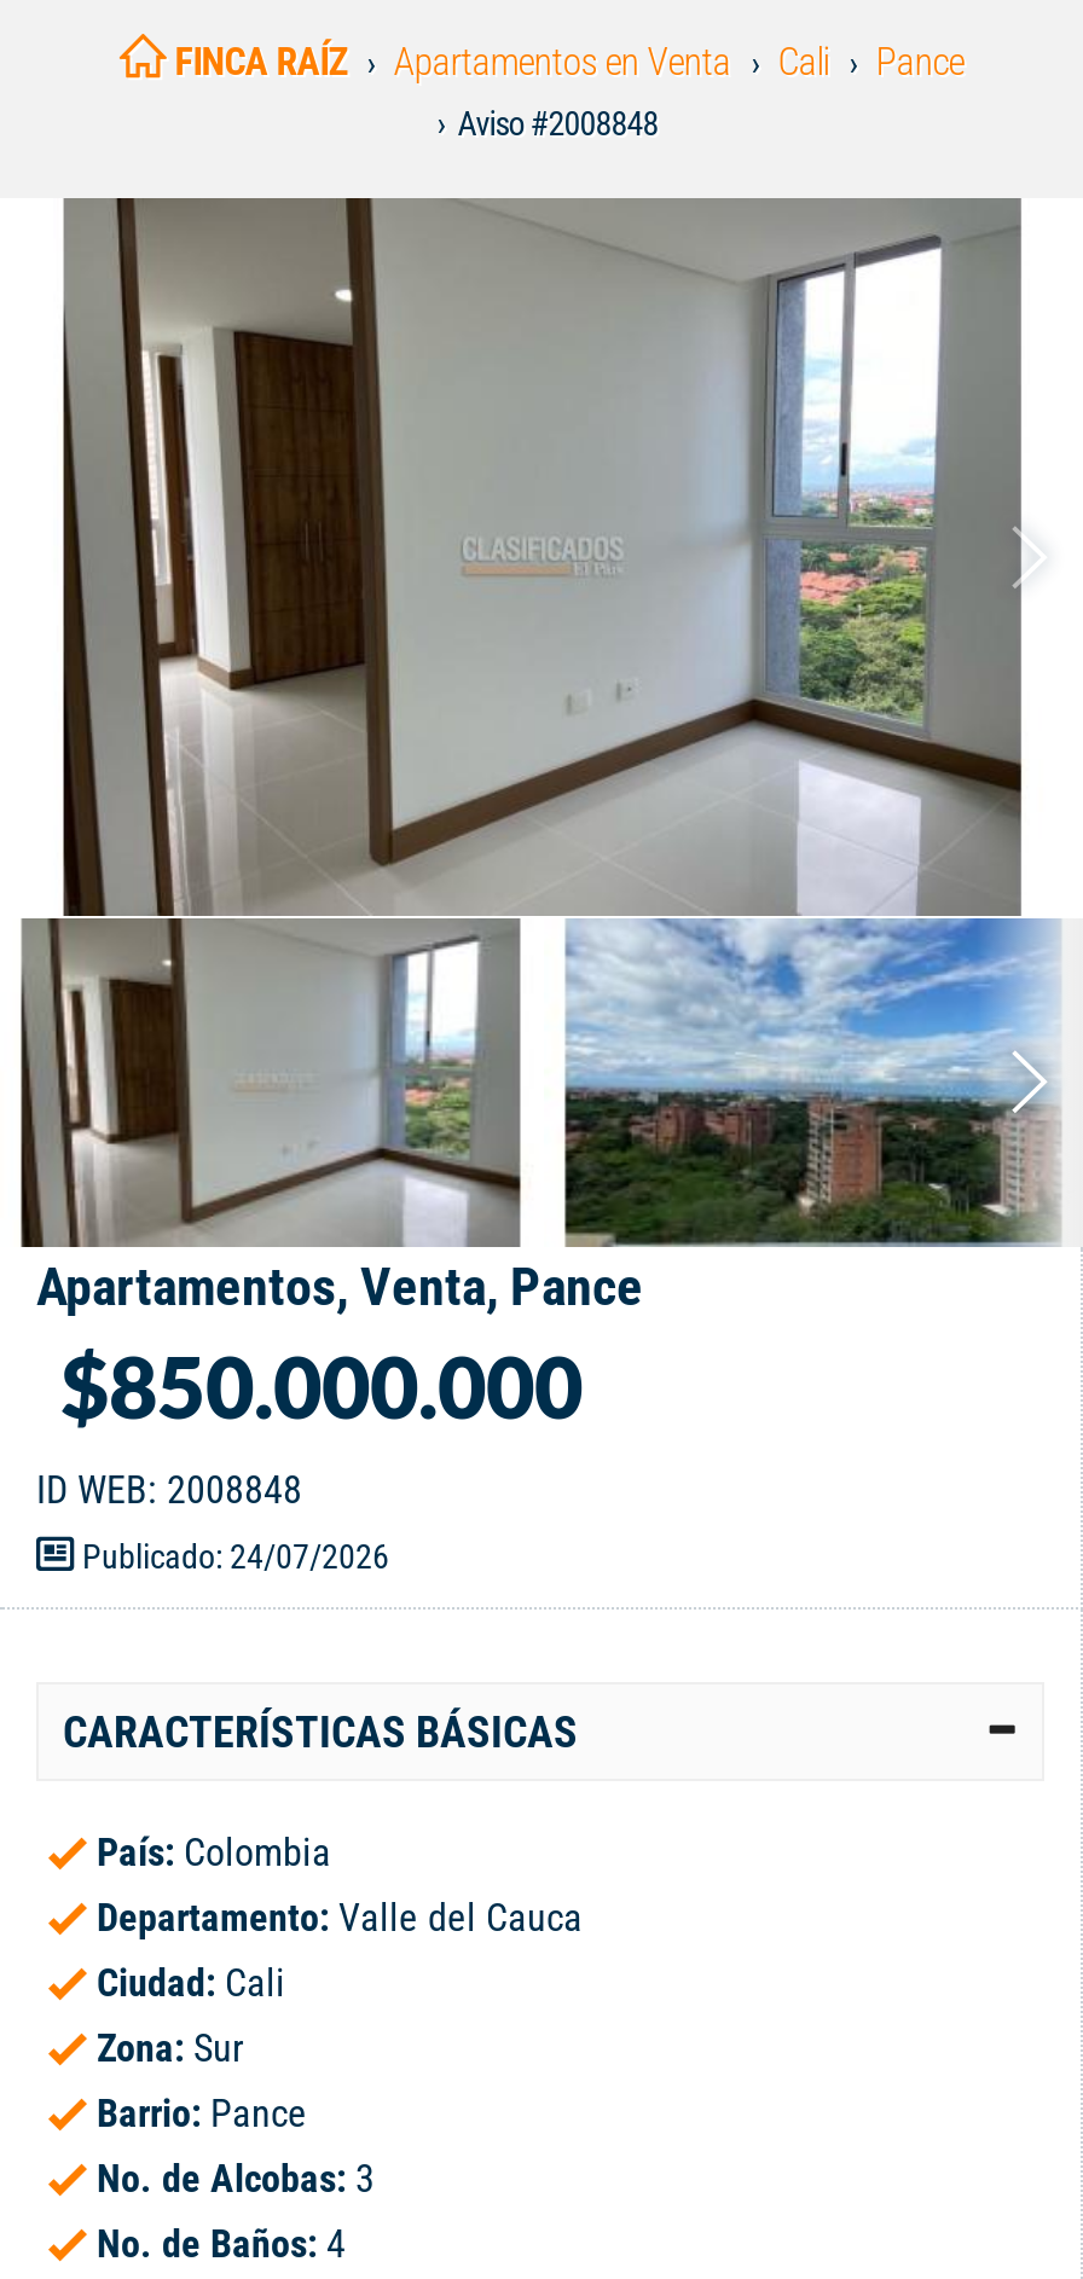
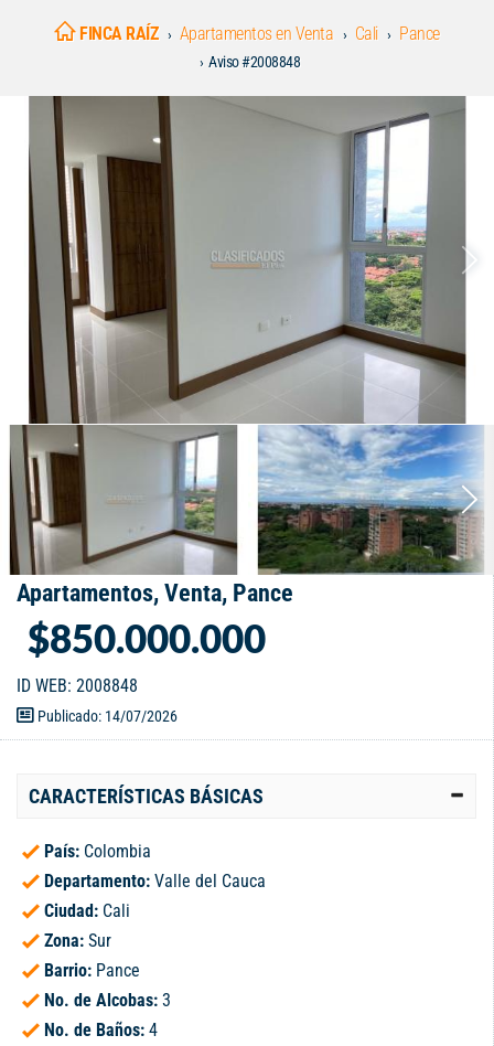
- Publicado: 24/07/2026
+ Publicado: 14/07/2026
